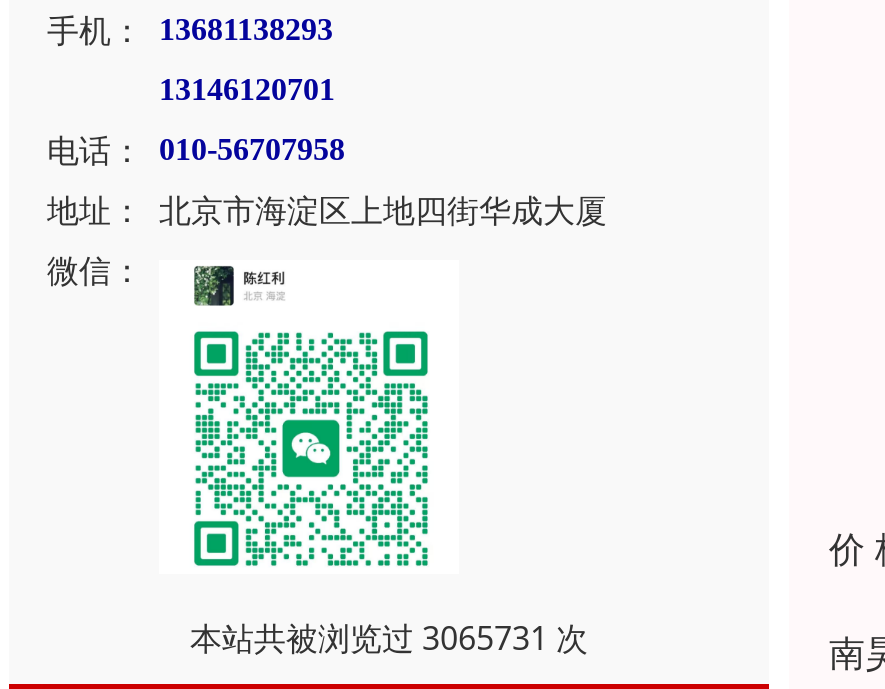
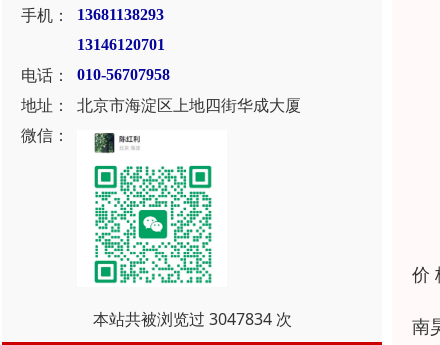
- 本站共被浏览过 3065731 次
+ 本站共被浏览过 3047834 次
